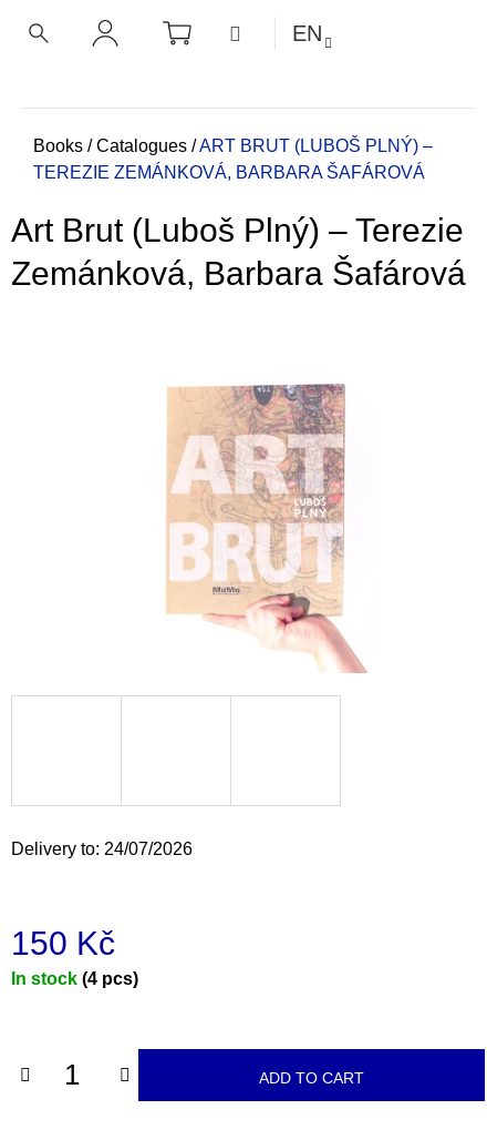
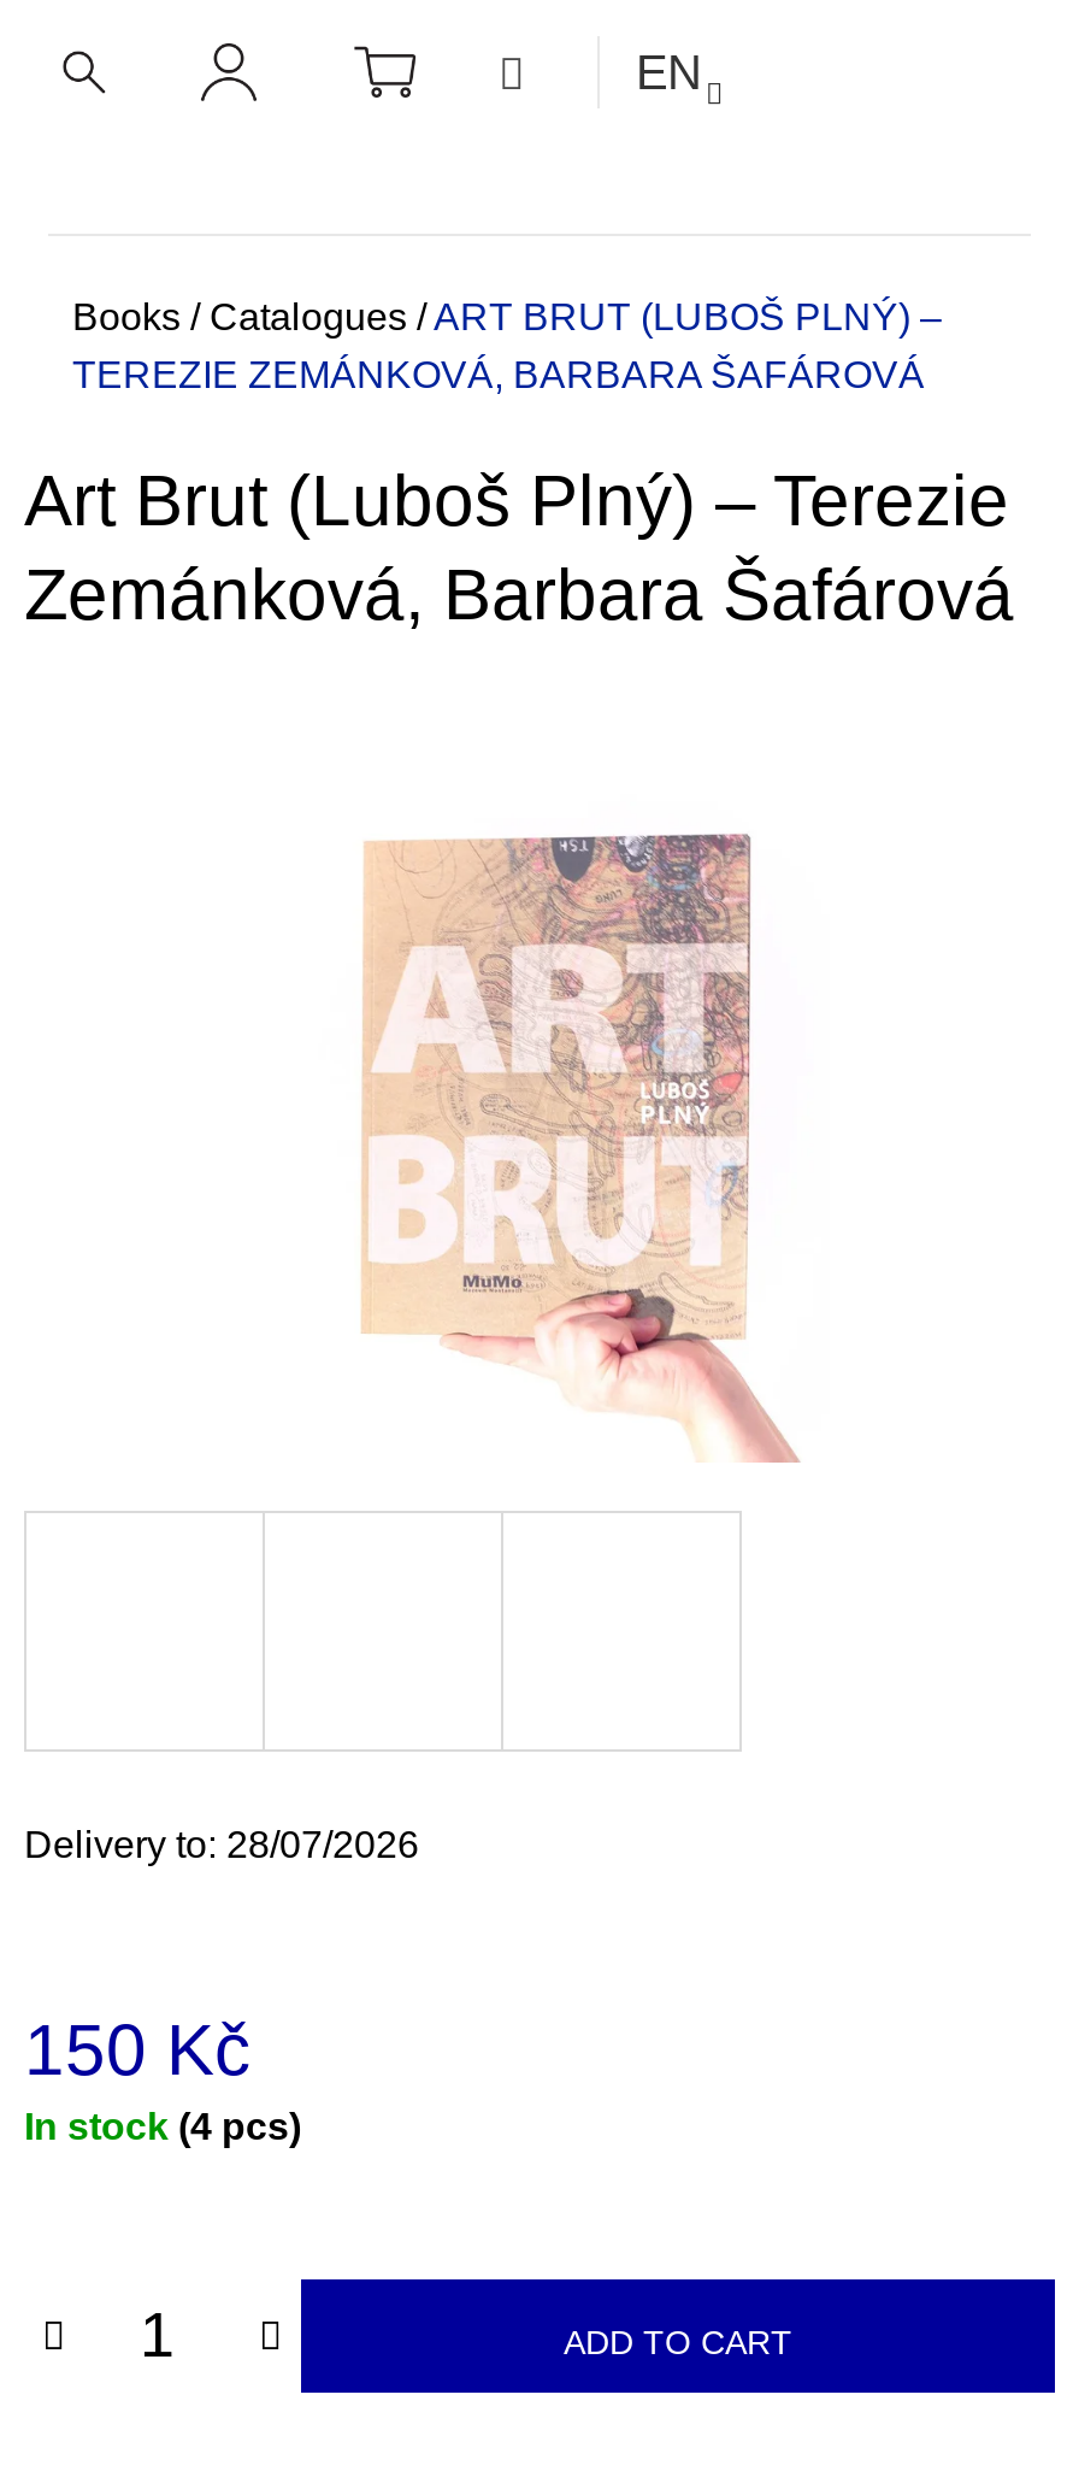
- Delivery to: 24/07/2026
+ Delivery to: 28/07/2026
